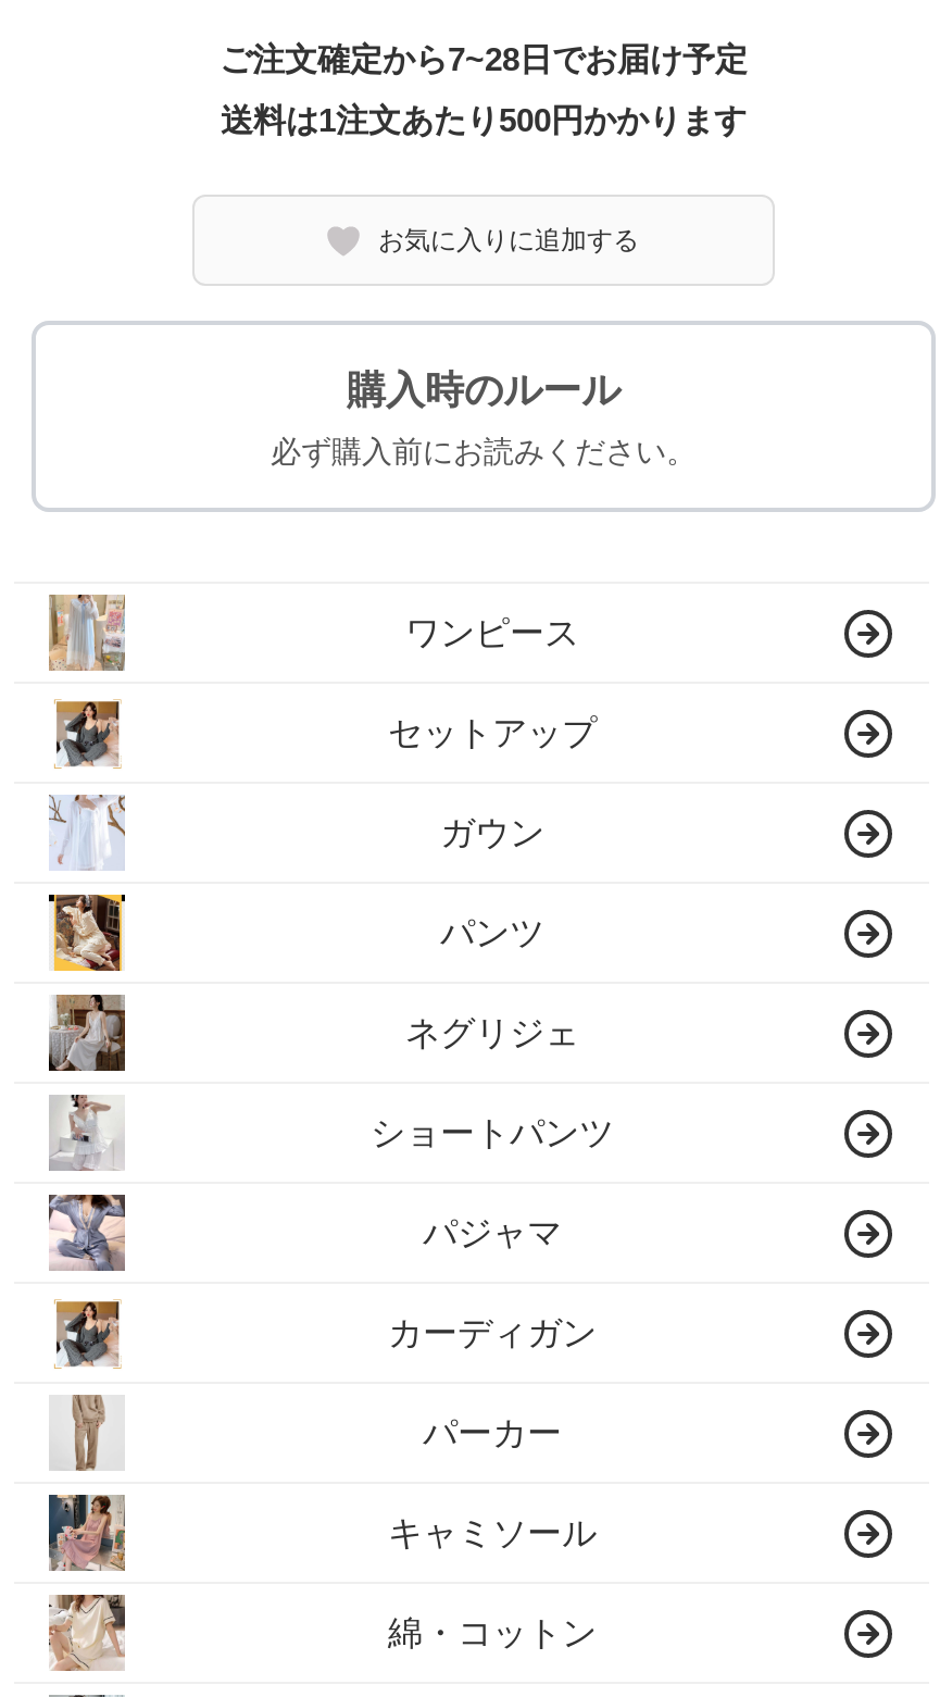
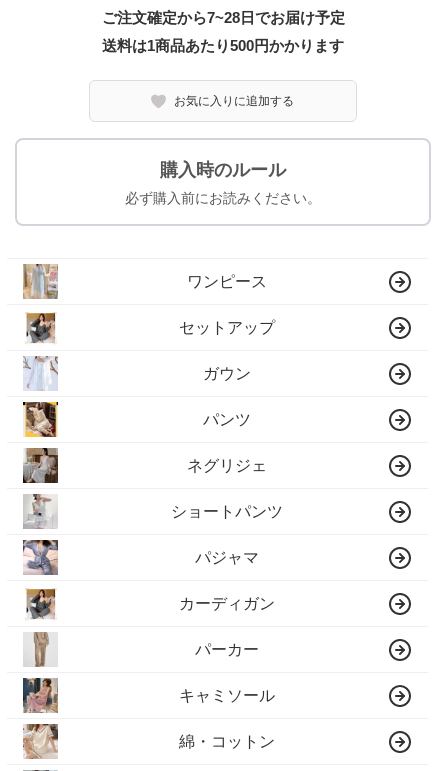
- 送料は1注文あたり500円かかります
+ 送料は1商品あたり500円かかります
